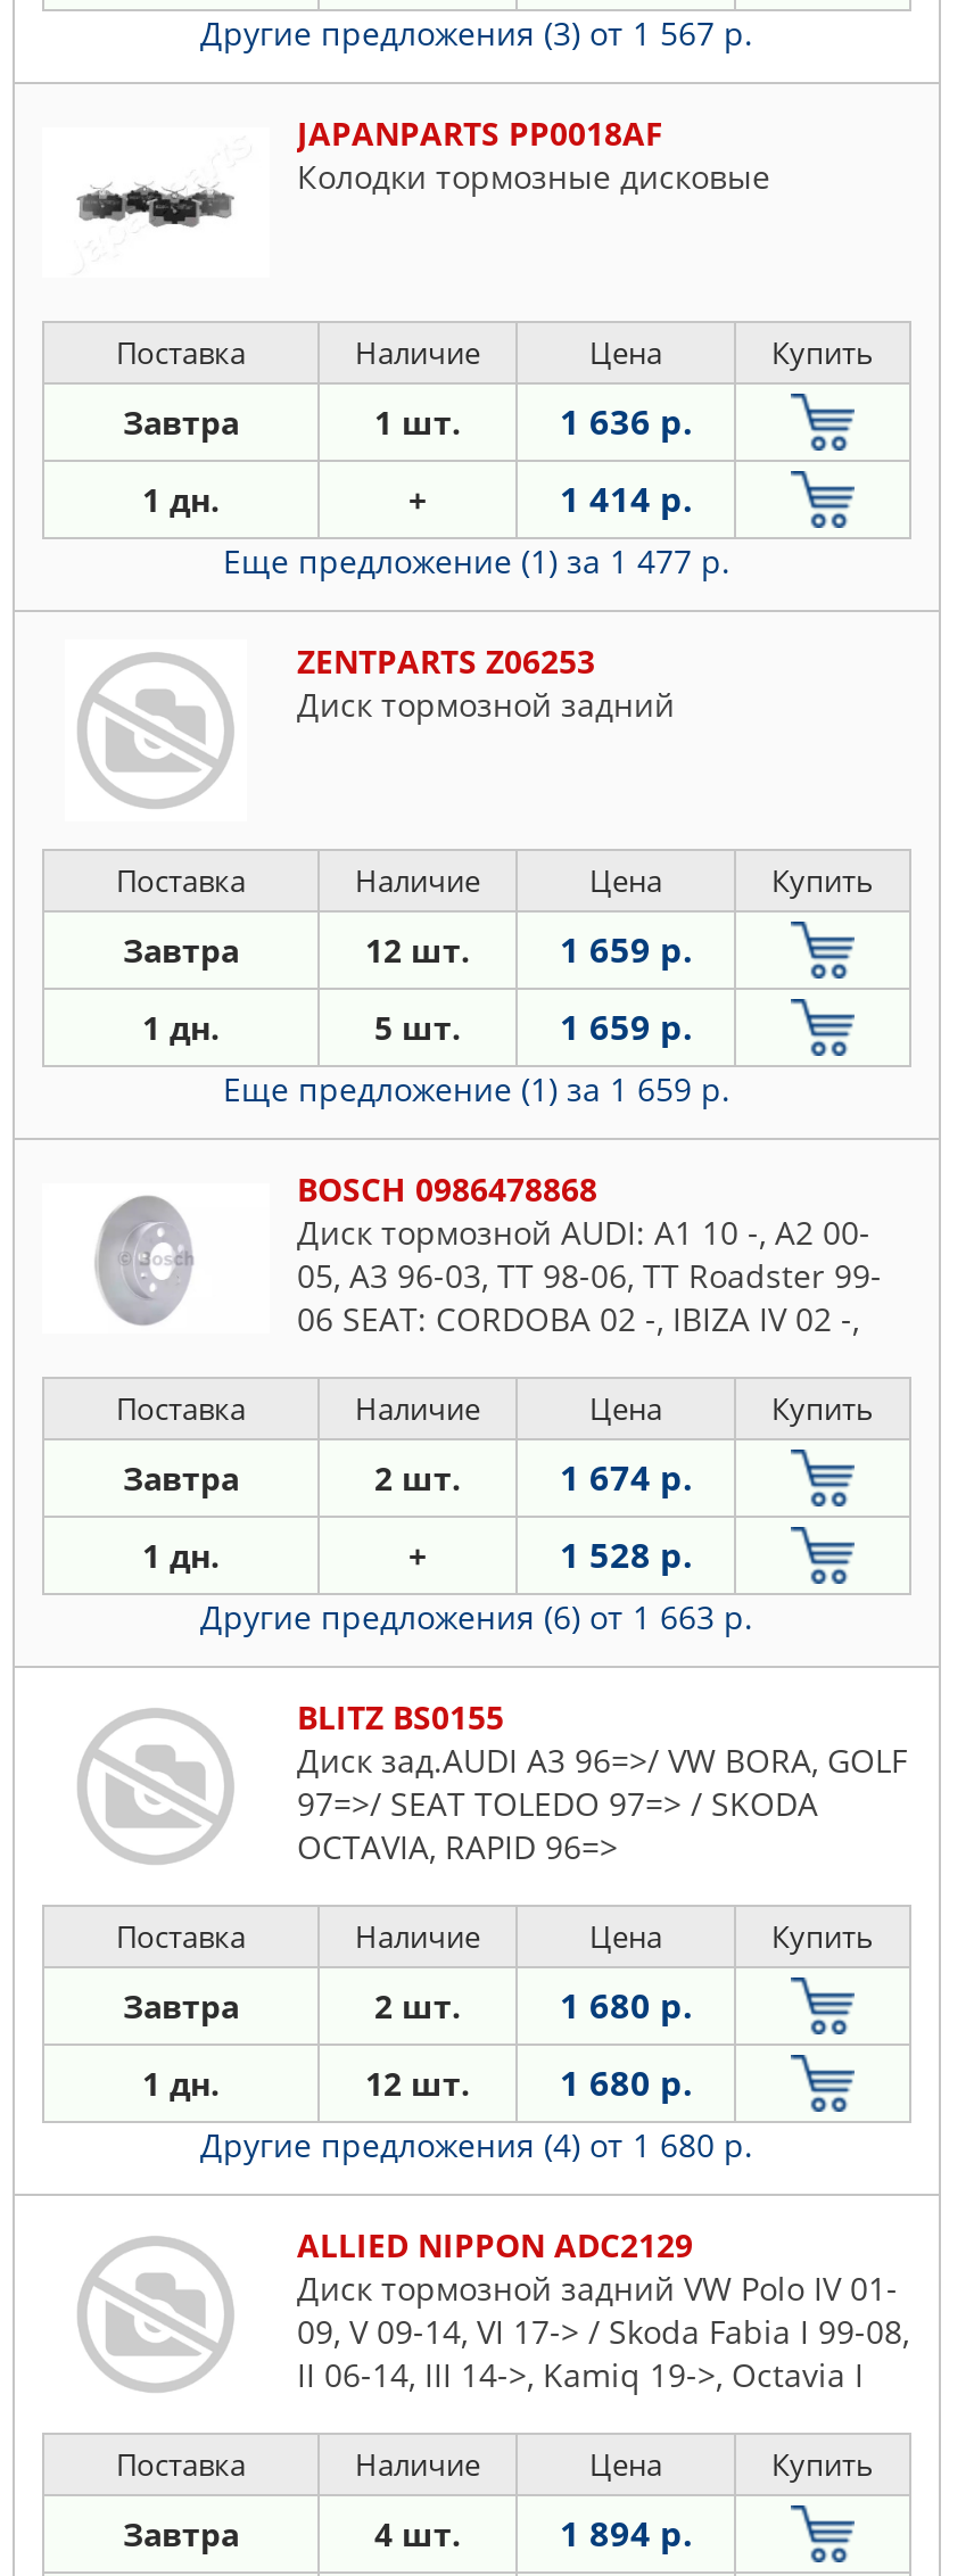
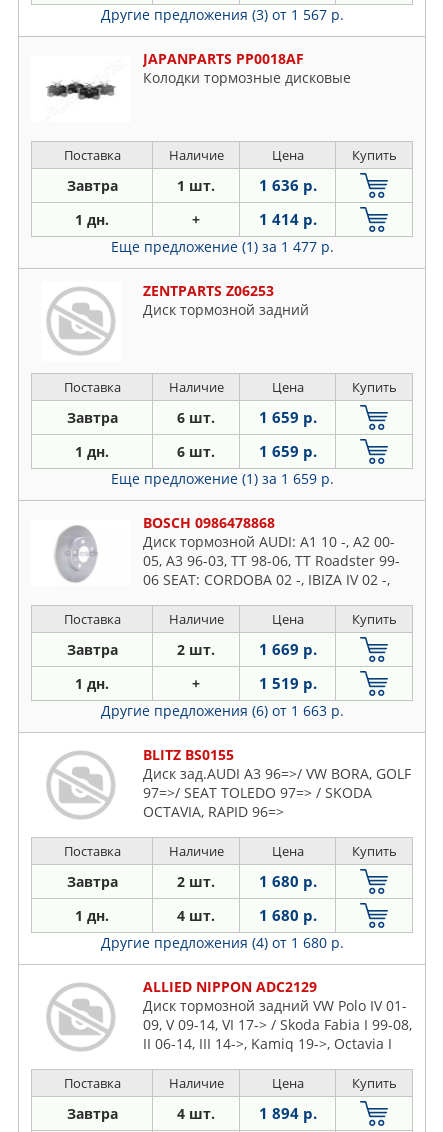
- 12 шт.
+ 6 шт.

- 5 шт.
+ 6 шт.

- 1 674 р.
+ 1 669 р.

- 1 528 р.
+ 1 519 р.

- 12 шт.
+ 4 шт.
